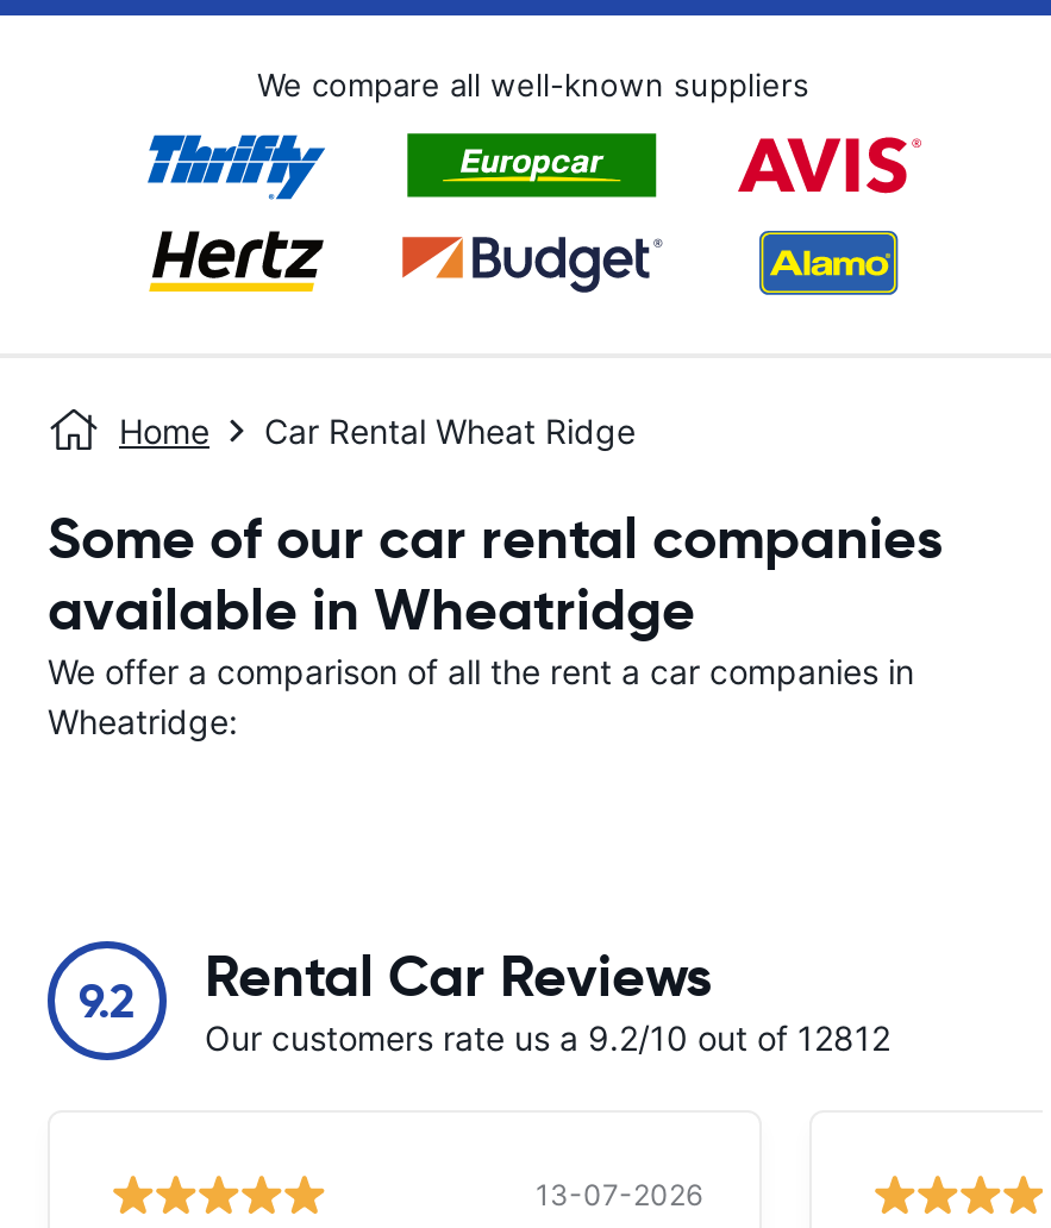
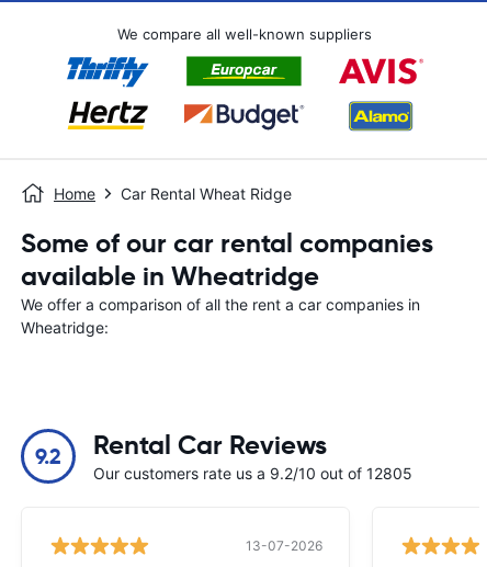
- Our customers rate us a 9.2/10 out of 12812
+ Our customers rate us a 9.2/10 out of 12805
